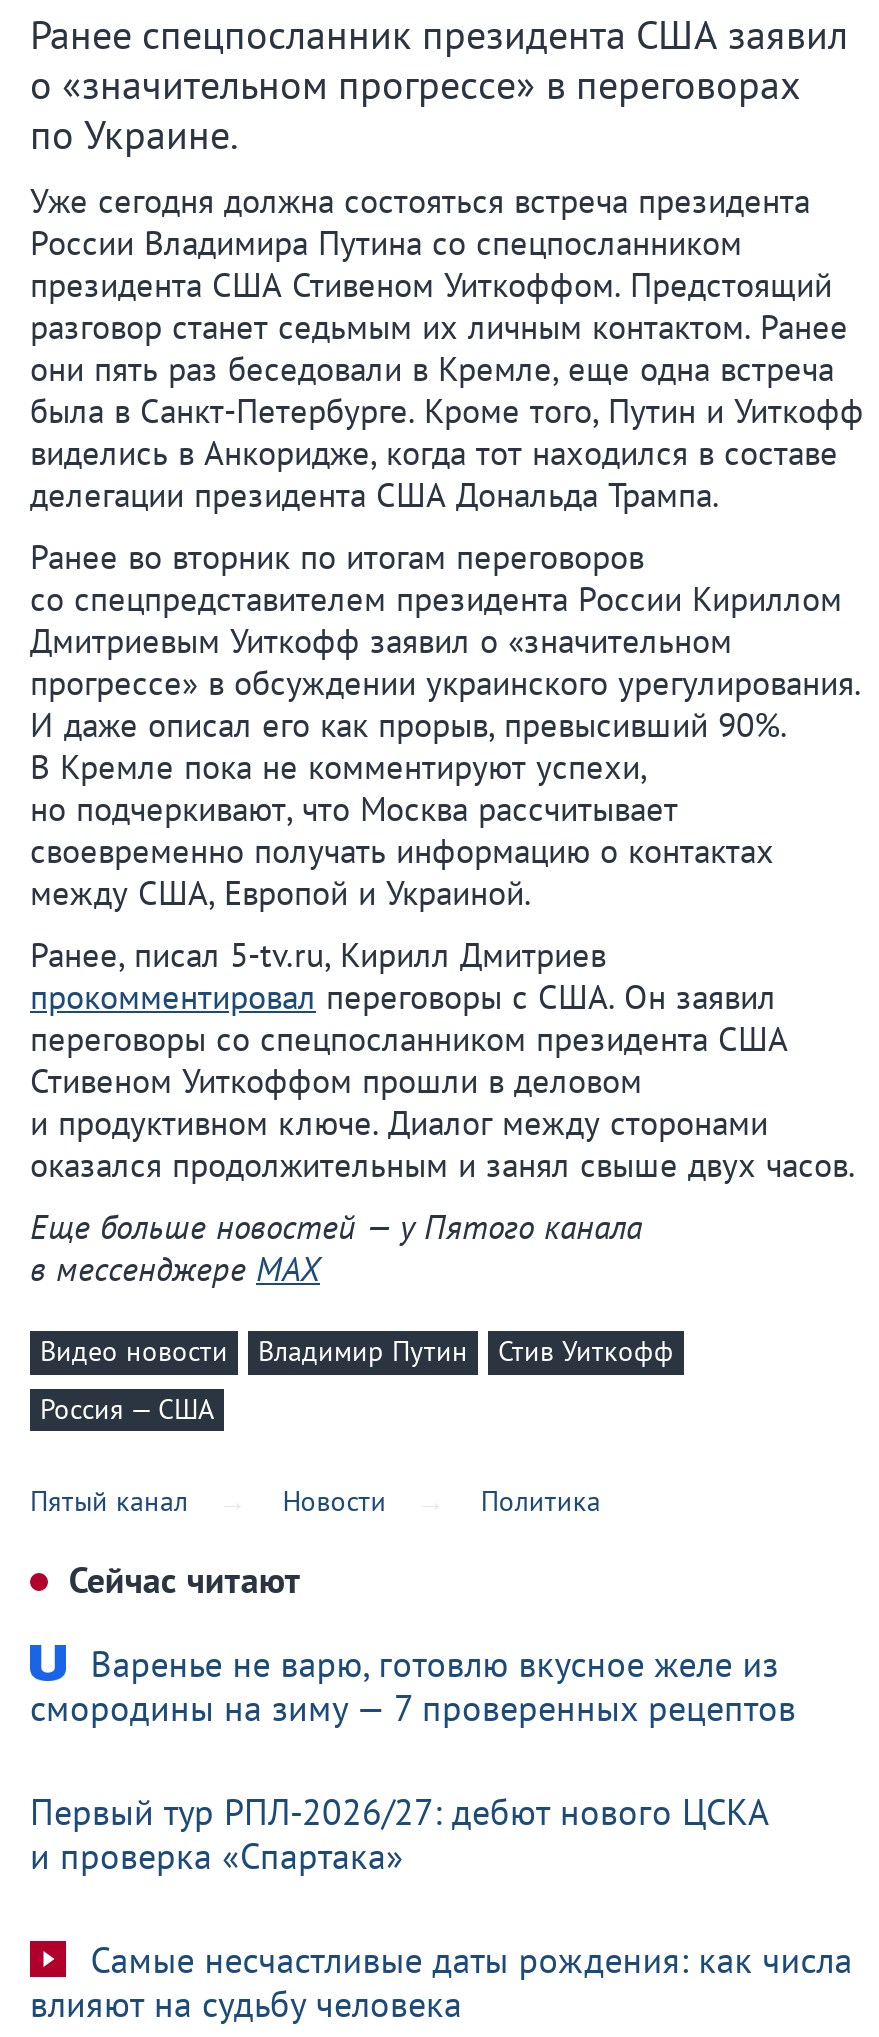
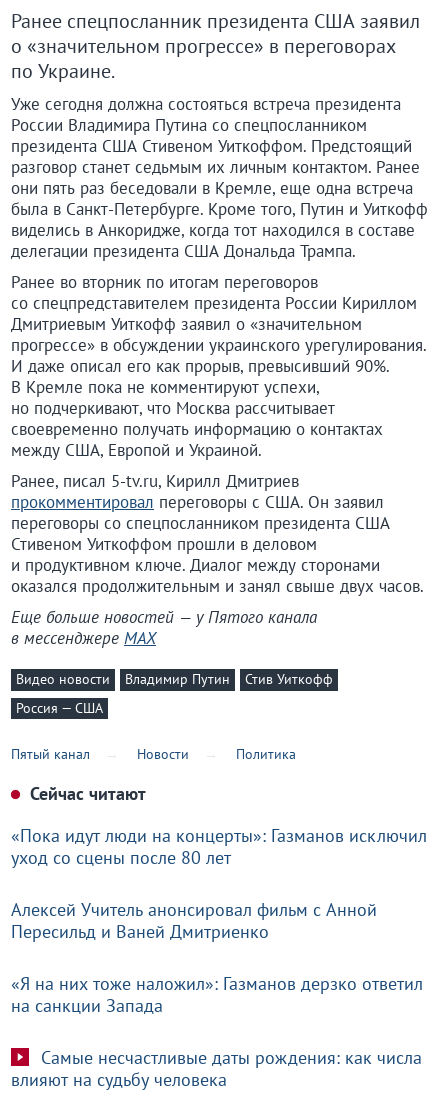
- Варенье не варю, готовлю вкусное желе из
- смородины на зиму — 7 проверенных рецептов
- Первый тур РПЛ-2026/27: дебют нового ЦСКА
- и проверка «Спартака»
+ «Пока идут люди на концерты»: Газманов исключил
+ уход со сцены после 80 лет
+ Алексей Учитель анонсировал фильм с Анной
+ Пересильд и Ваней Дмитриенко
+ «Я на них тоже наложил»: Газманов дерзко ответил
+ на санкции Запада
